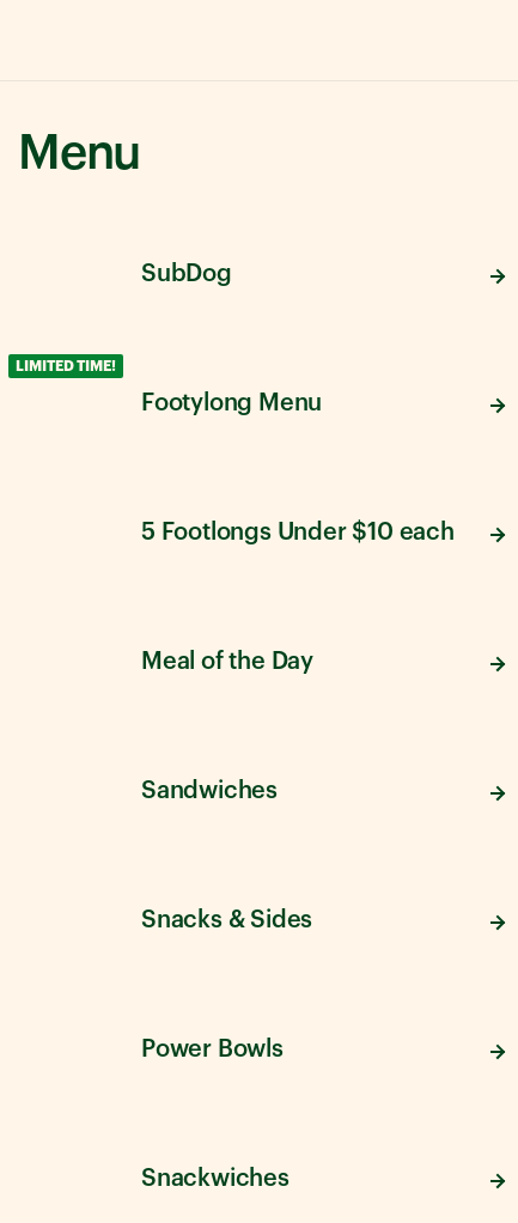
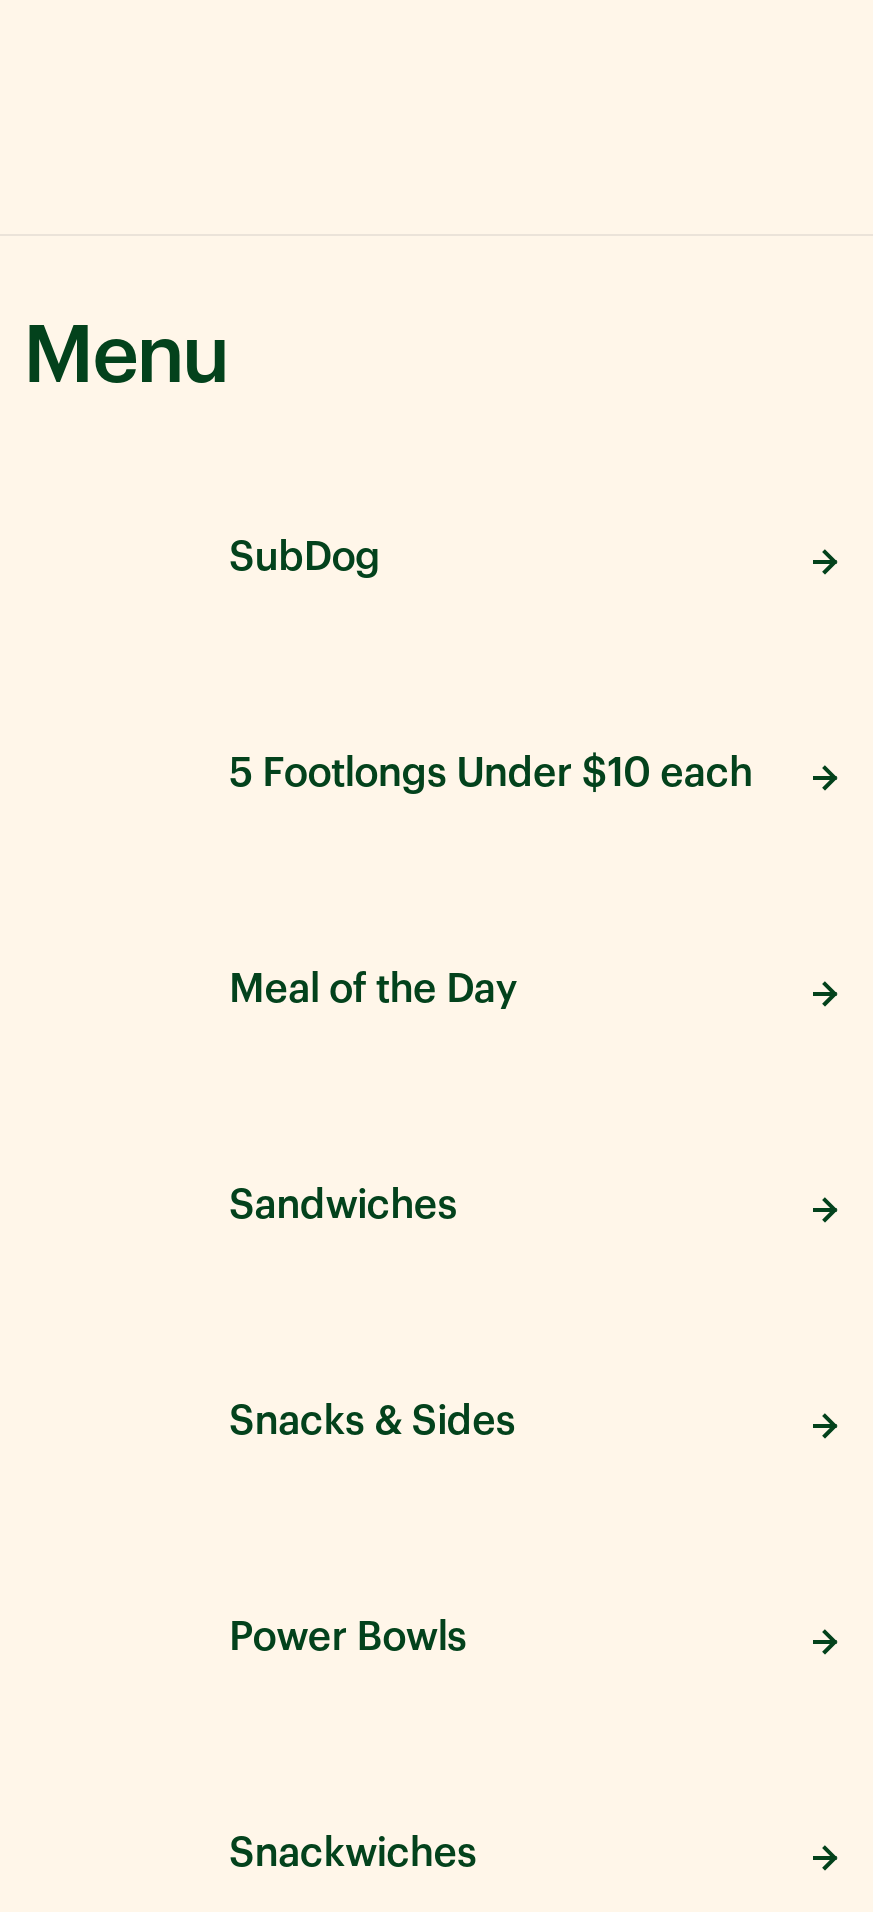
- LIMITED TIME!
- Footylong Menu
